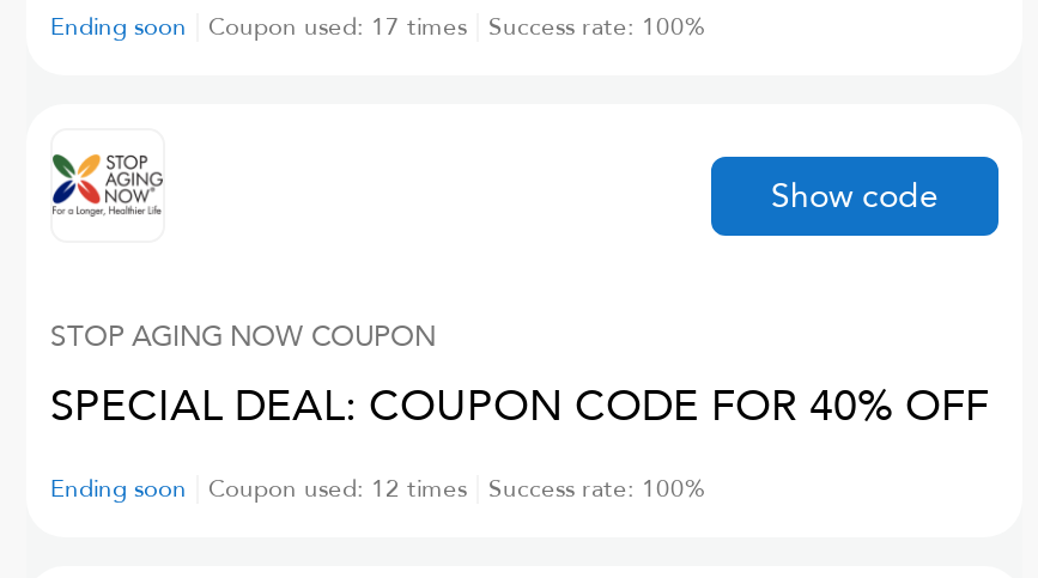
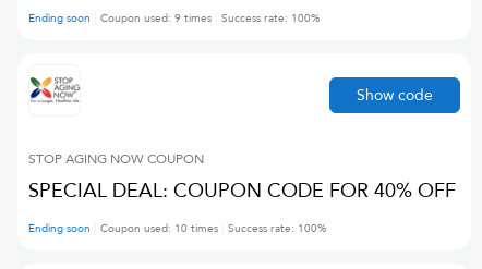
- Coupon used: 17 times
+ Coupon used: 9 times

- Coupon used: 12 times
+ Coupon used: 10 times
